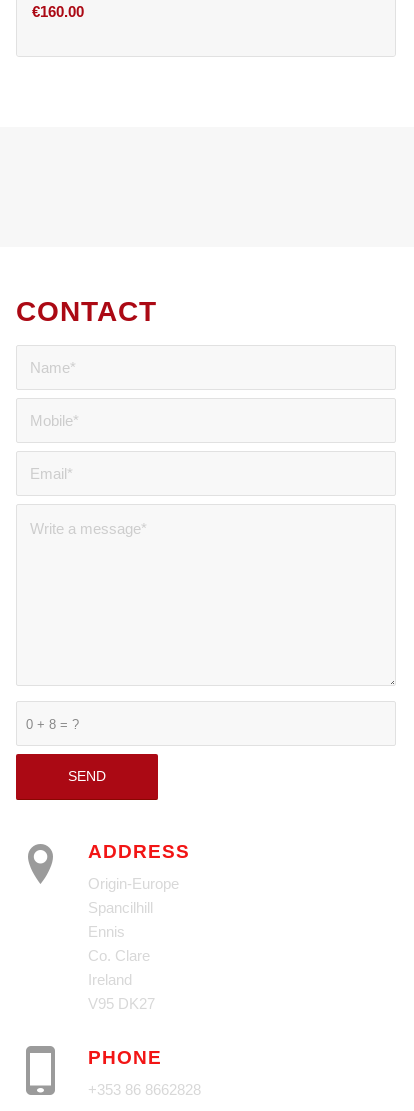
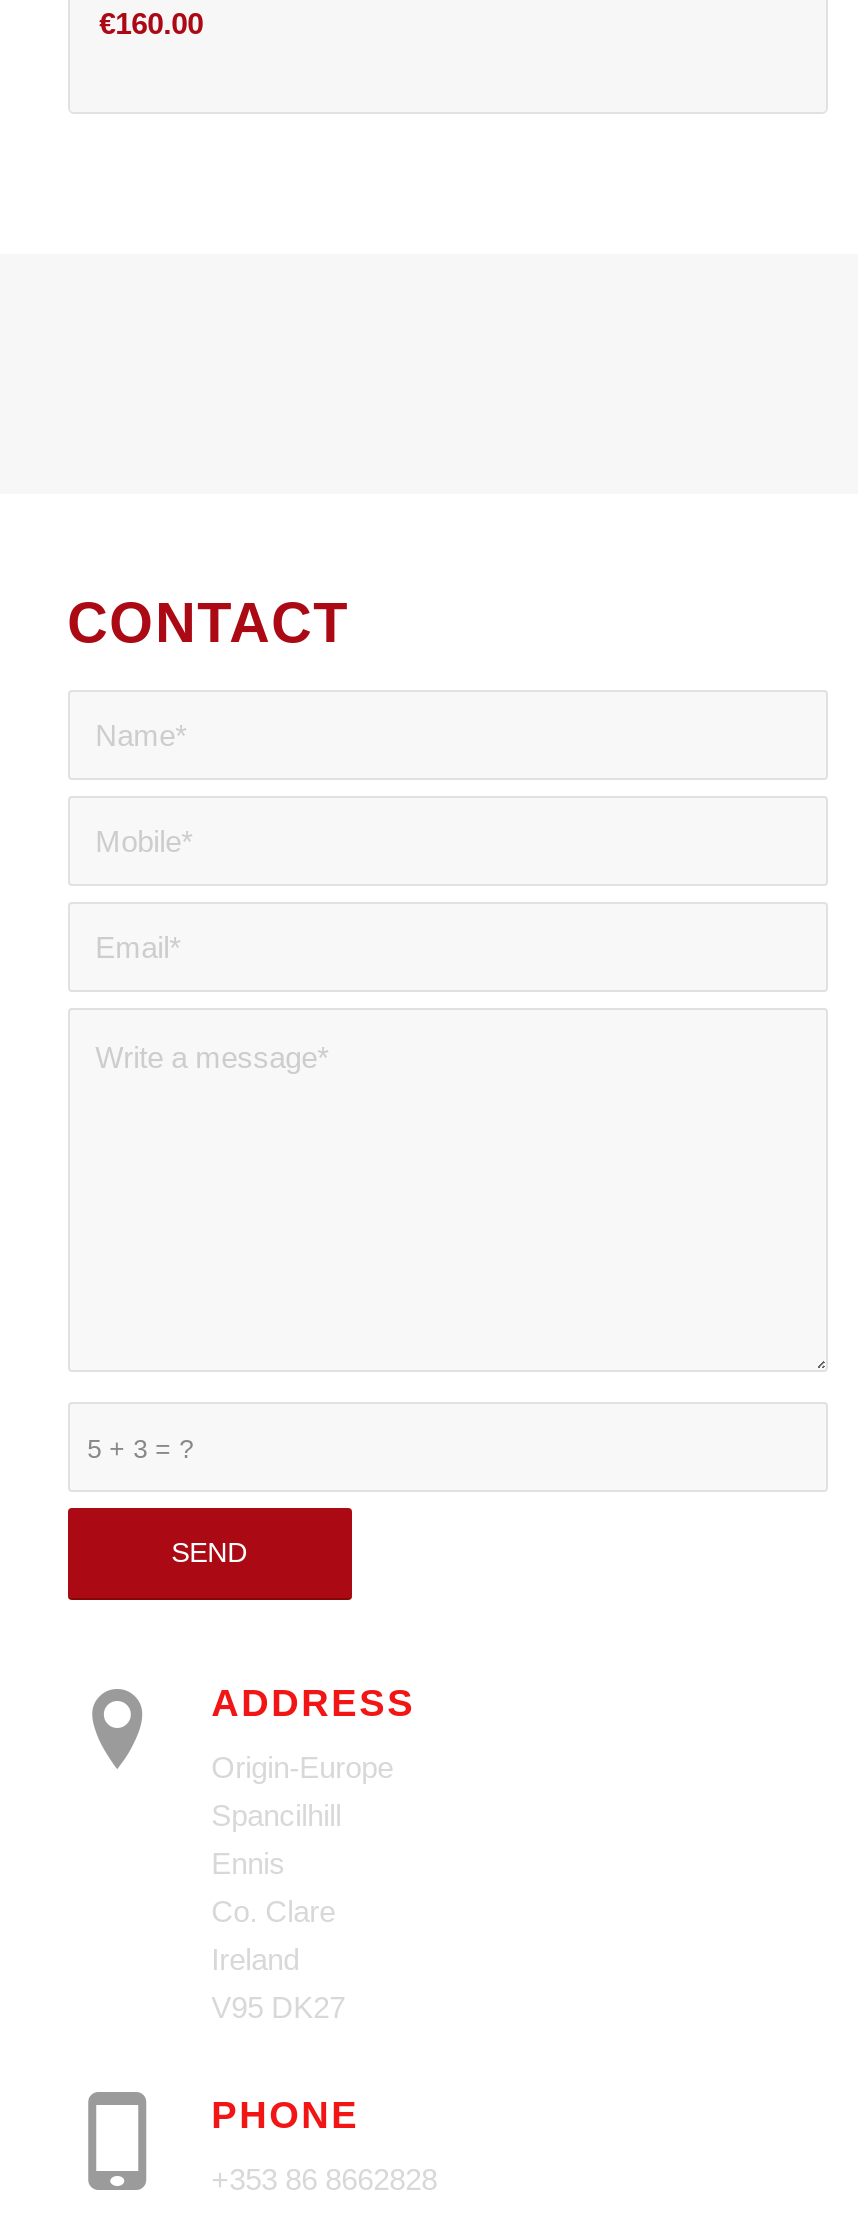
- 0 + 8 = ?
+ 5 + 3 = ?
